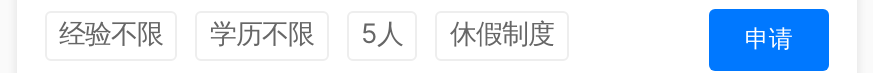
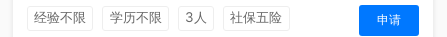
- 5人
- 休假制度
+ 3人
+ 社保五险
